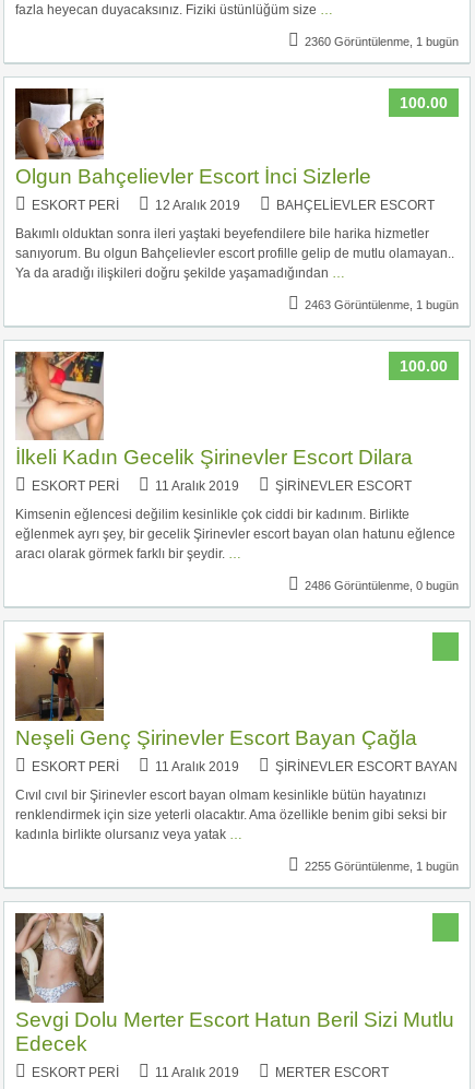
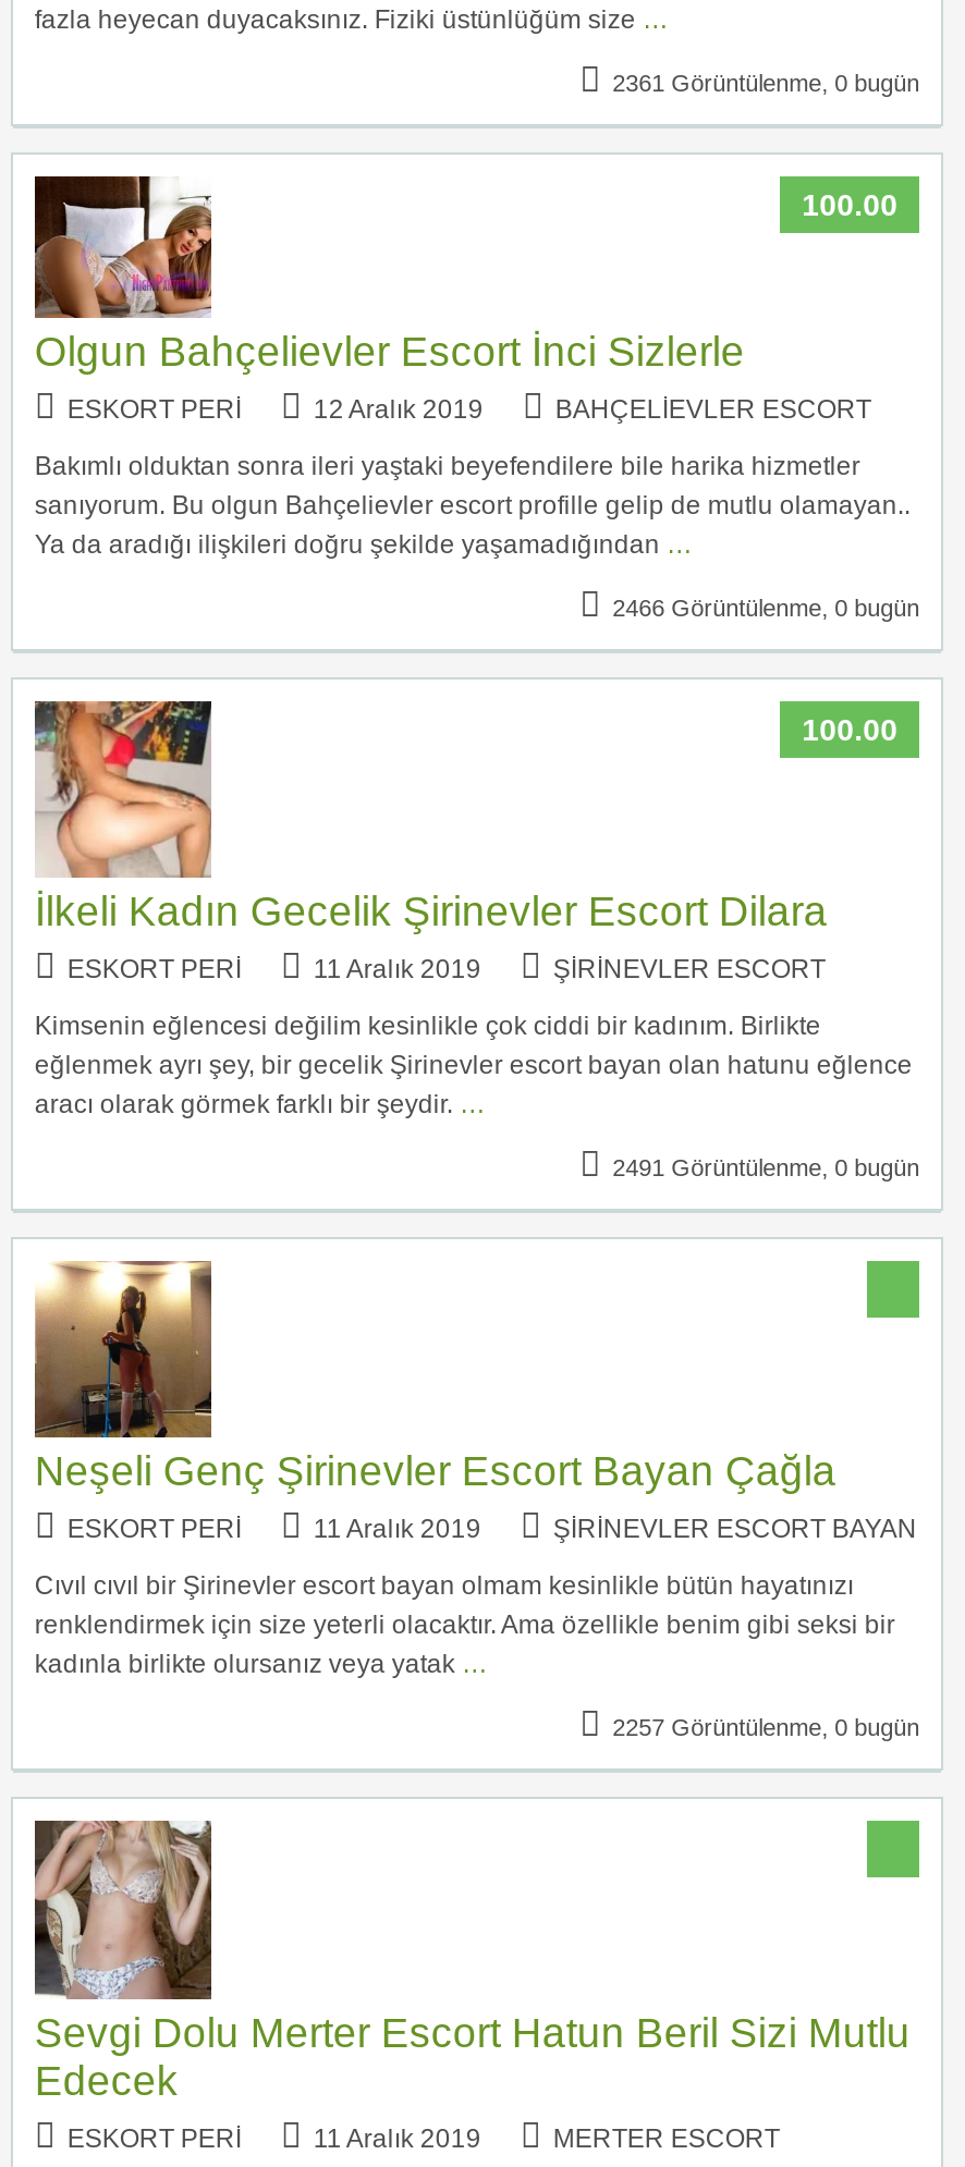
- 2360 Görüntülenme, 1 bugün
+ 2361 Görüntülenme, 0 bugün

- 2463 Görüntülenme, 1 bugün
+ 2466 Görüntülenme, 0 bugün

- 2486 Görüntülenme, 0 bugün
+ 2491 Görüntülenme, 0 bugün

- 2255 Görüntülenme, 1 bugün
+ 2257 Görüntülenme, 0 bugün
